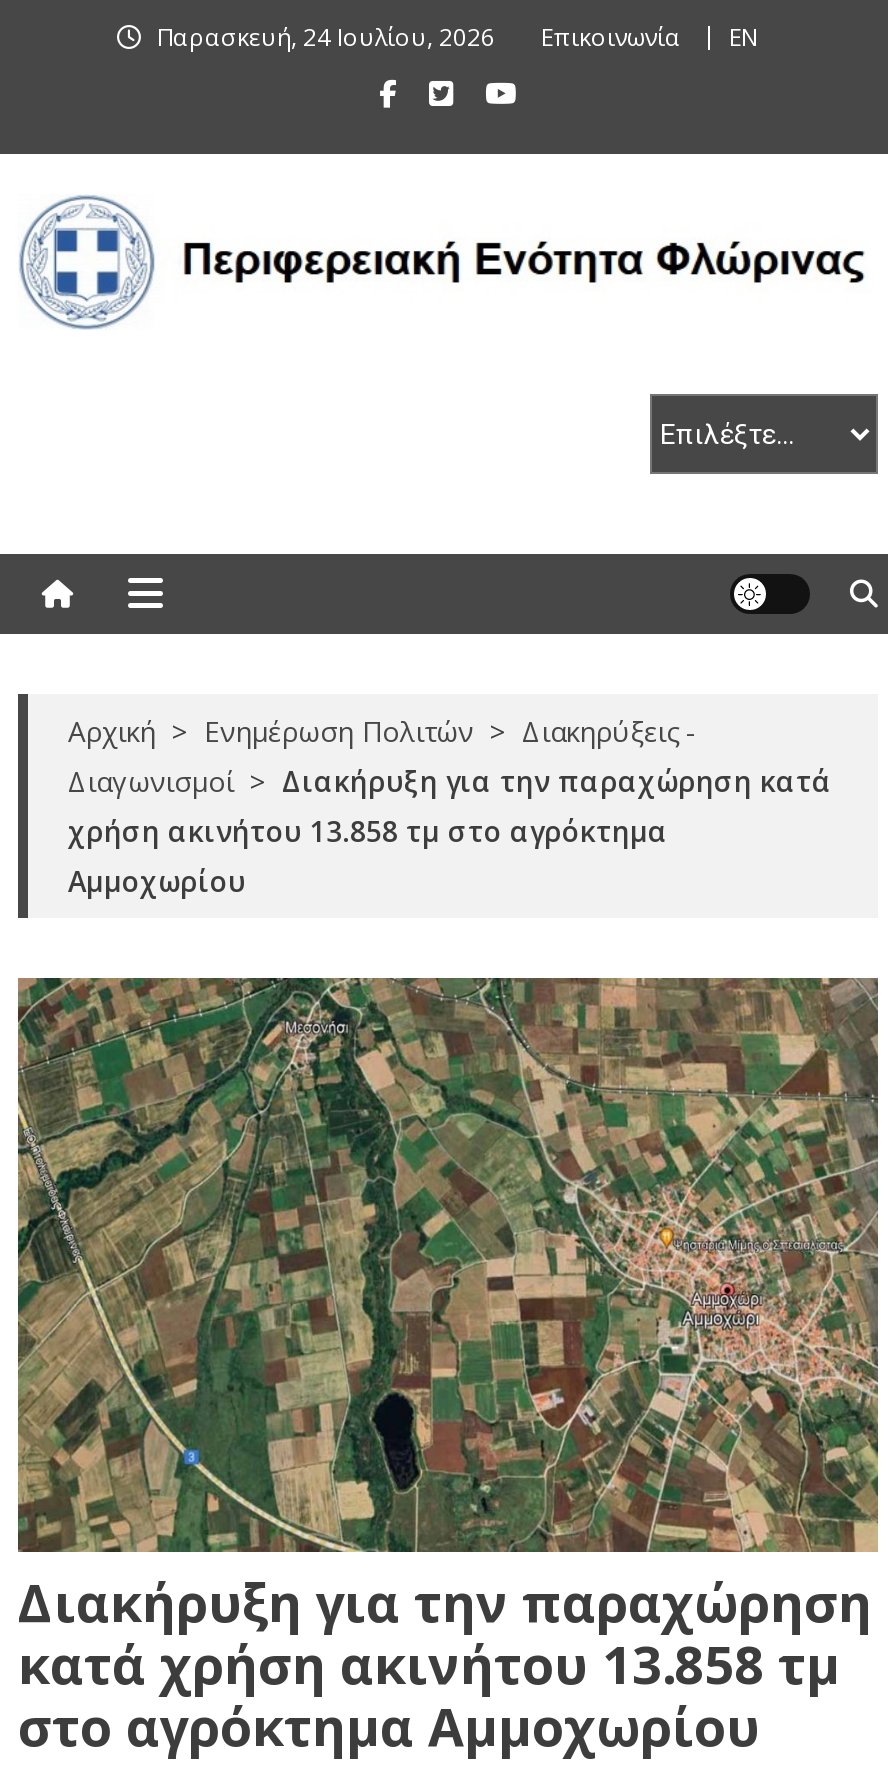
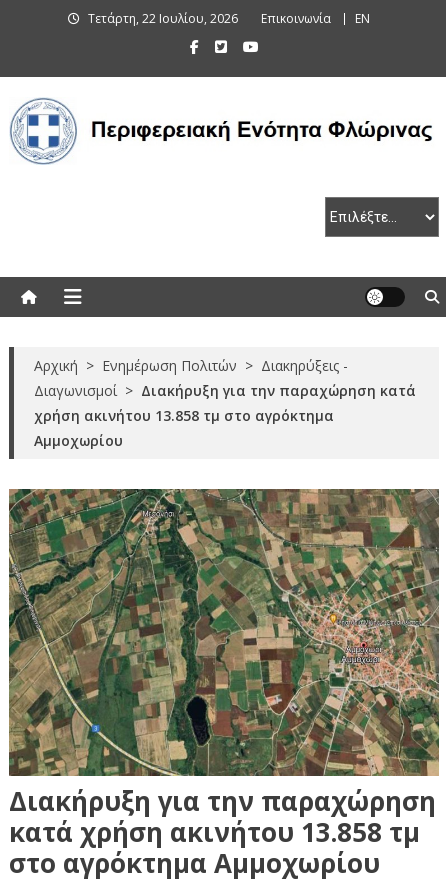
- Παρασκευή, 24 Ιουλίου, 2026
+ Τετάρτη, 22 Ιουλίου, 2026
